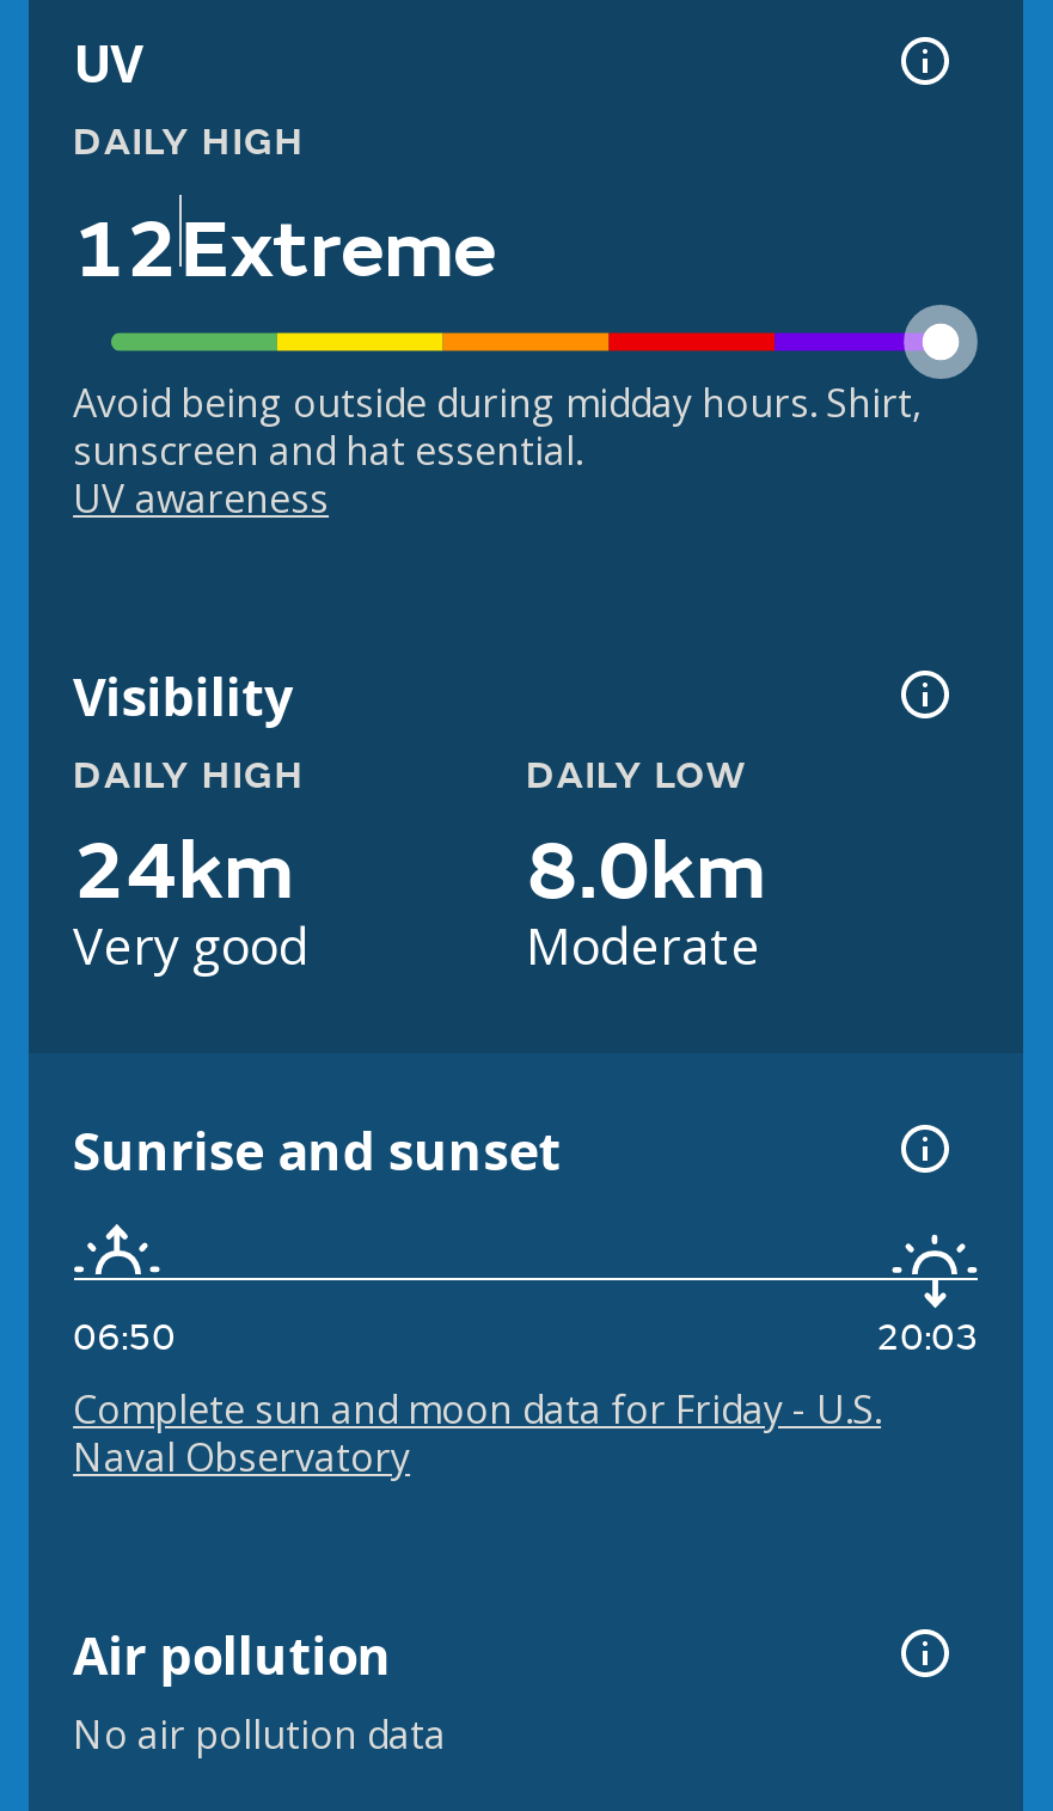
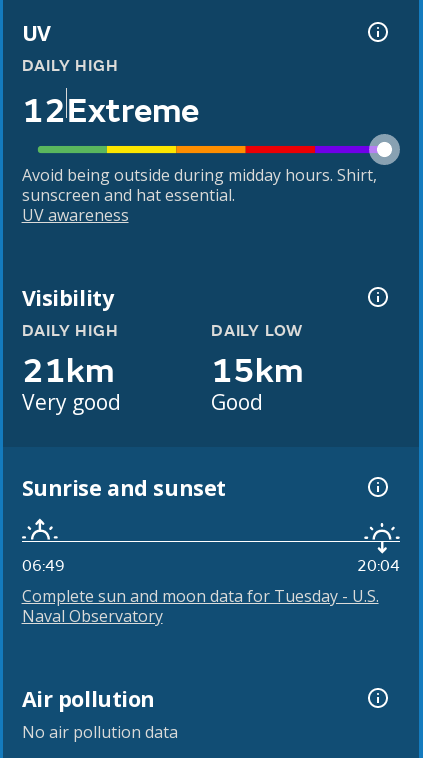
- 24km
+ 21km

- 8.0km
- Moderate
+ 15km
+ Good

- 06:50
+ 06:49

- 20:03
+ 20:04

- Complete sun and moon data for Friday - U.S.
+ Complete sun and moon data for Tuesday - U.S.
